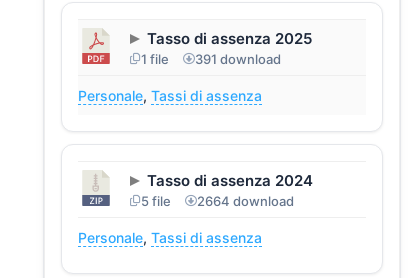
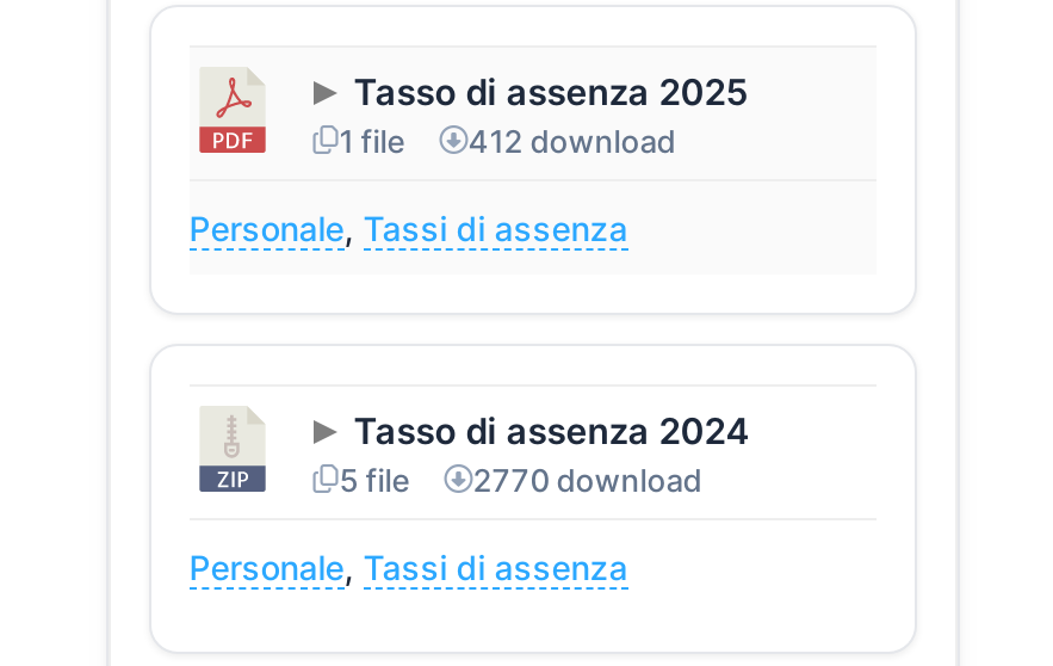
- 1 file 391 download
+ 1 file 412 download

- 5 file 2664 download
+ 5 file 2770 download
